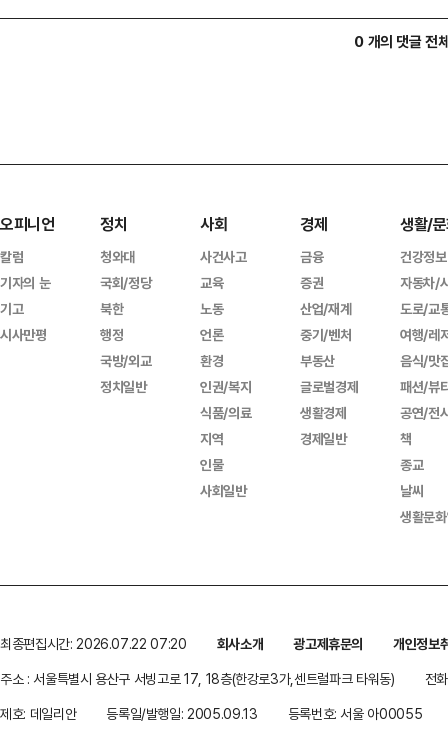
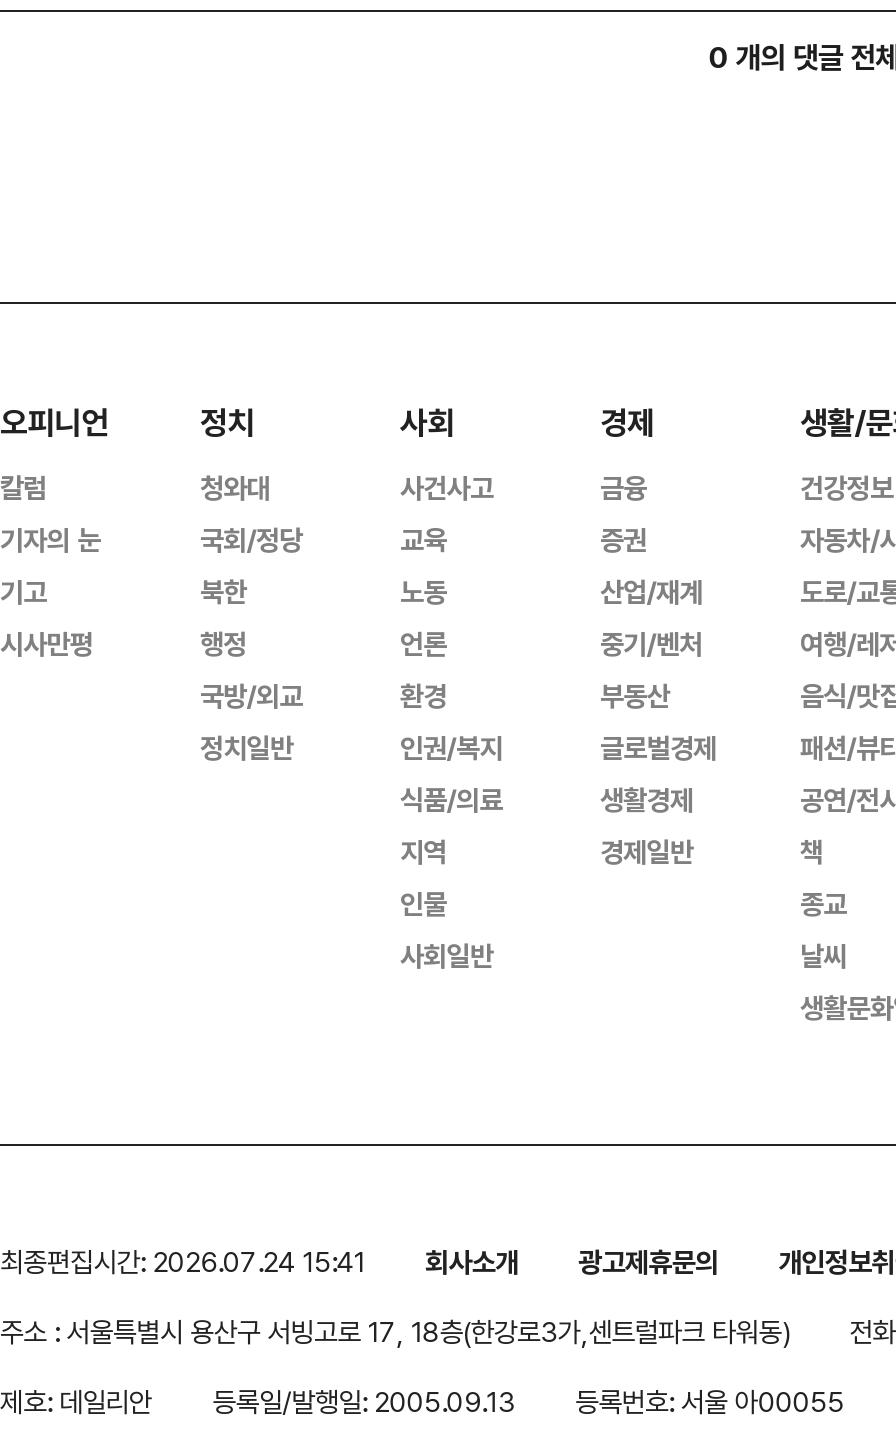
- 최종편집시간: 2026.07.22 07:20
+ 최종편집시간: 2026.07.24 15:41
